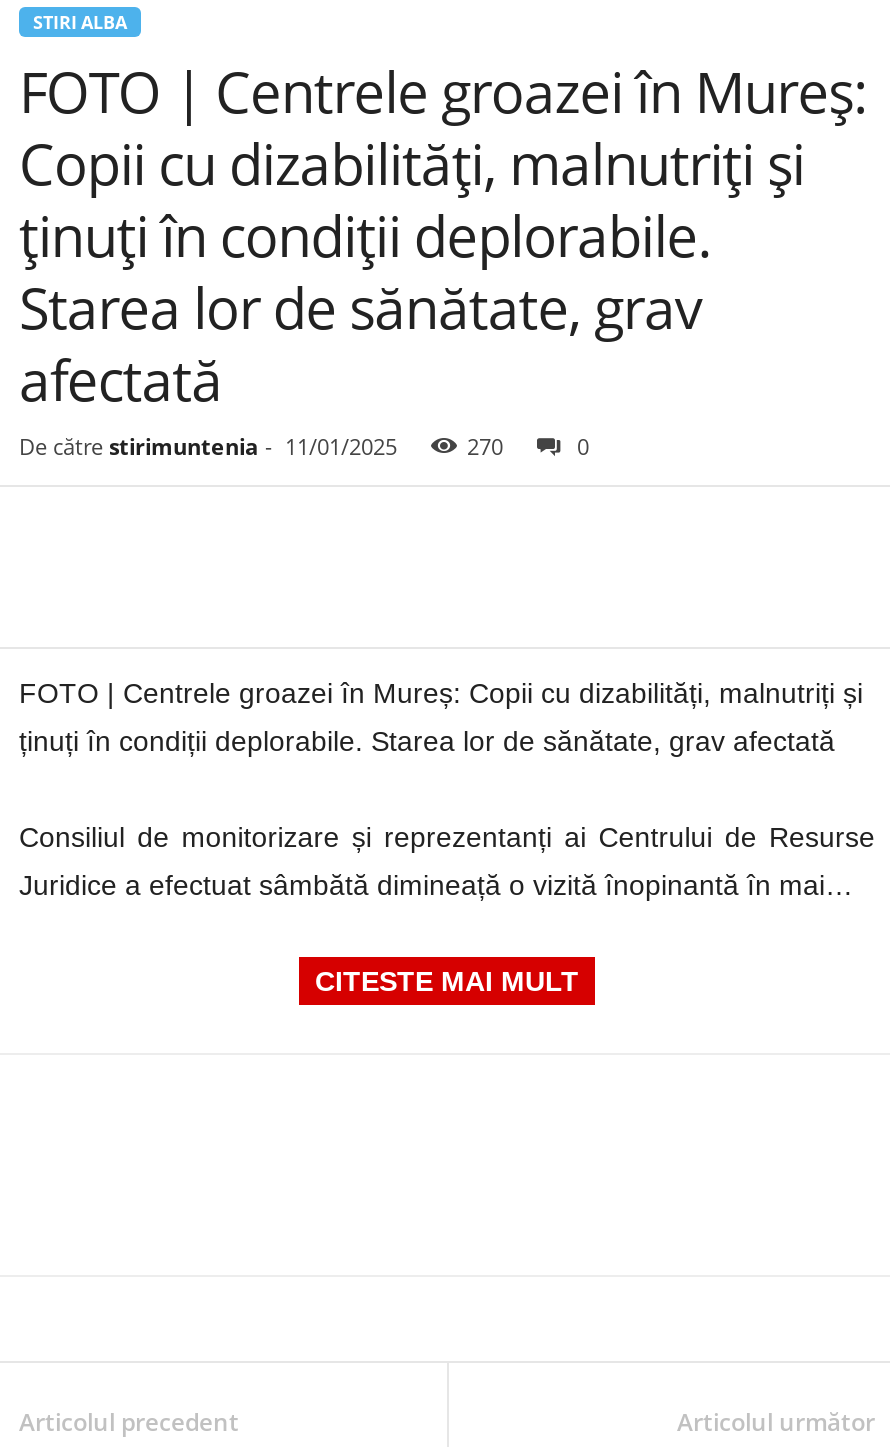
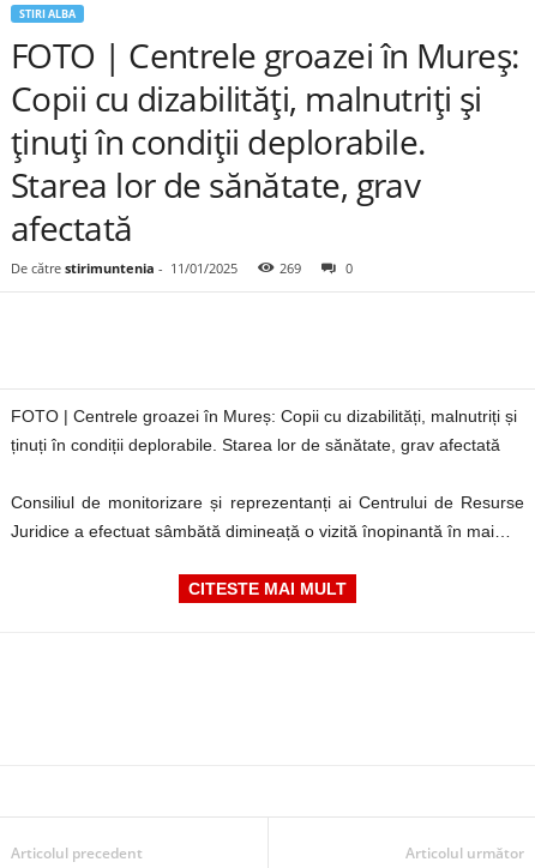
- 270
+ 269
